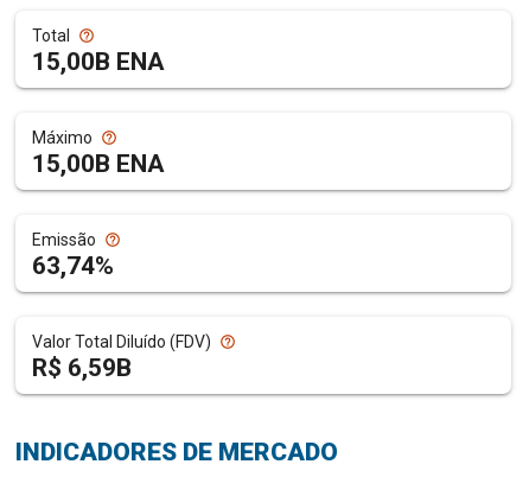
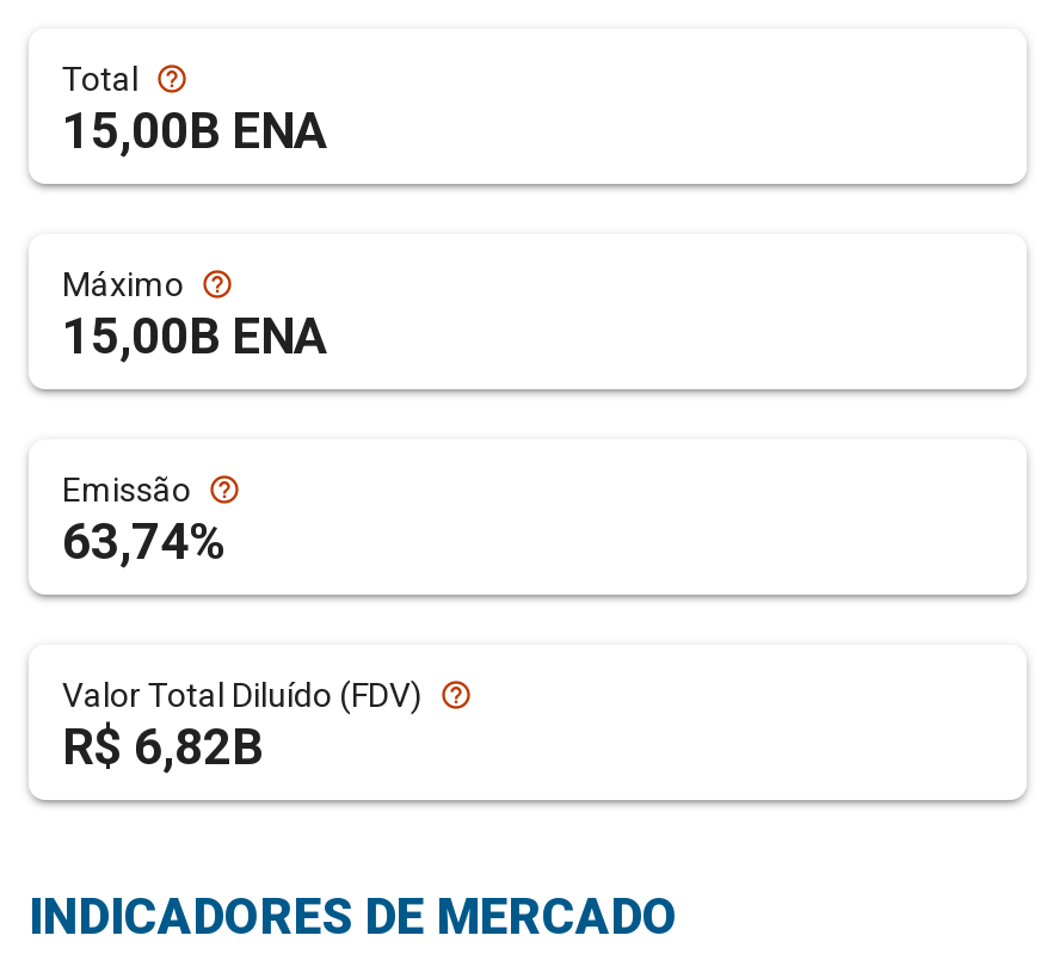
- R$ 6,59B
+ R$ 6,82B
